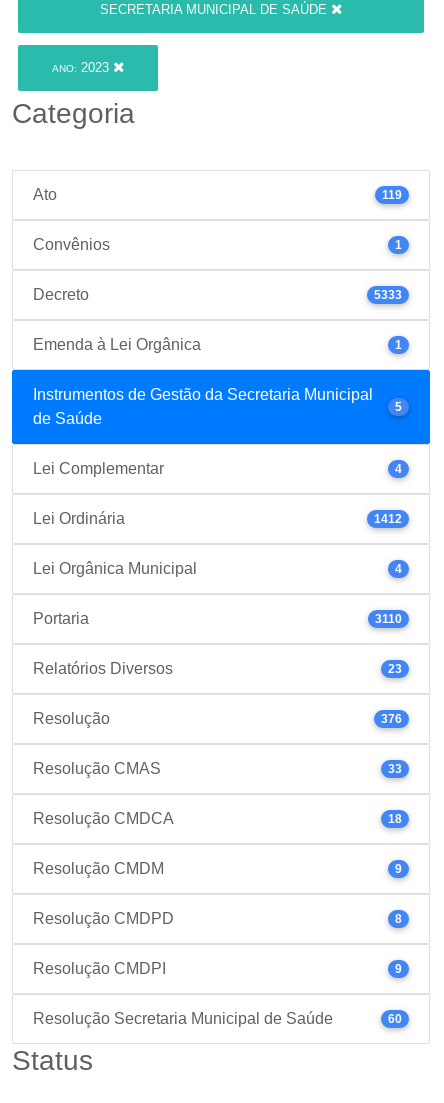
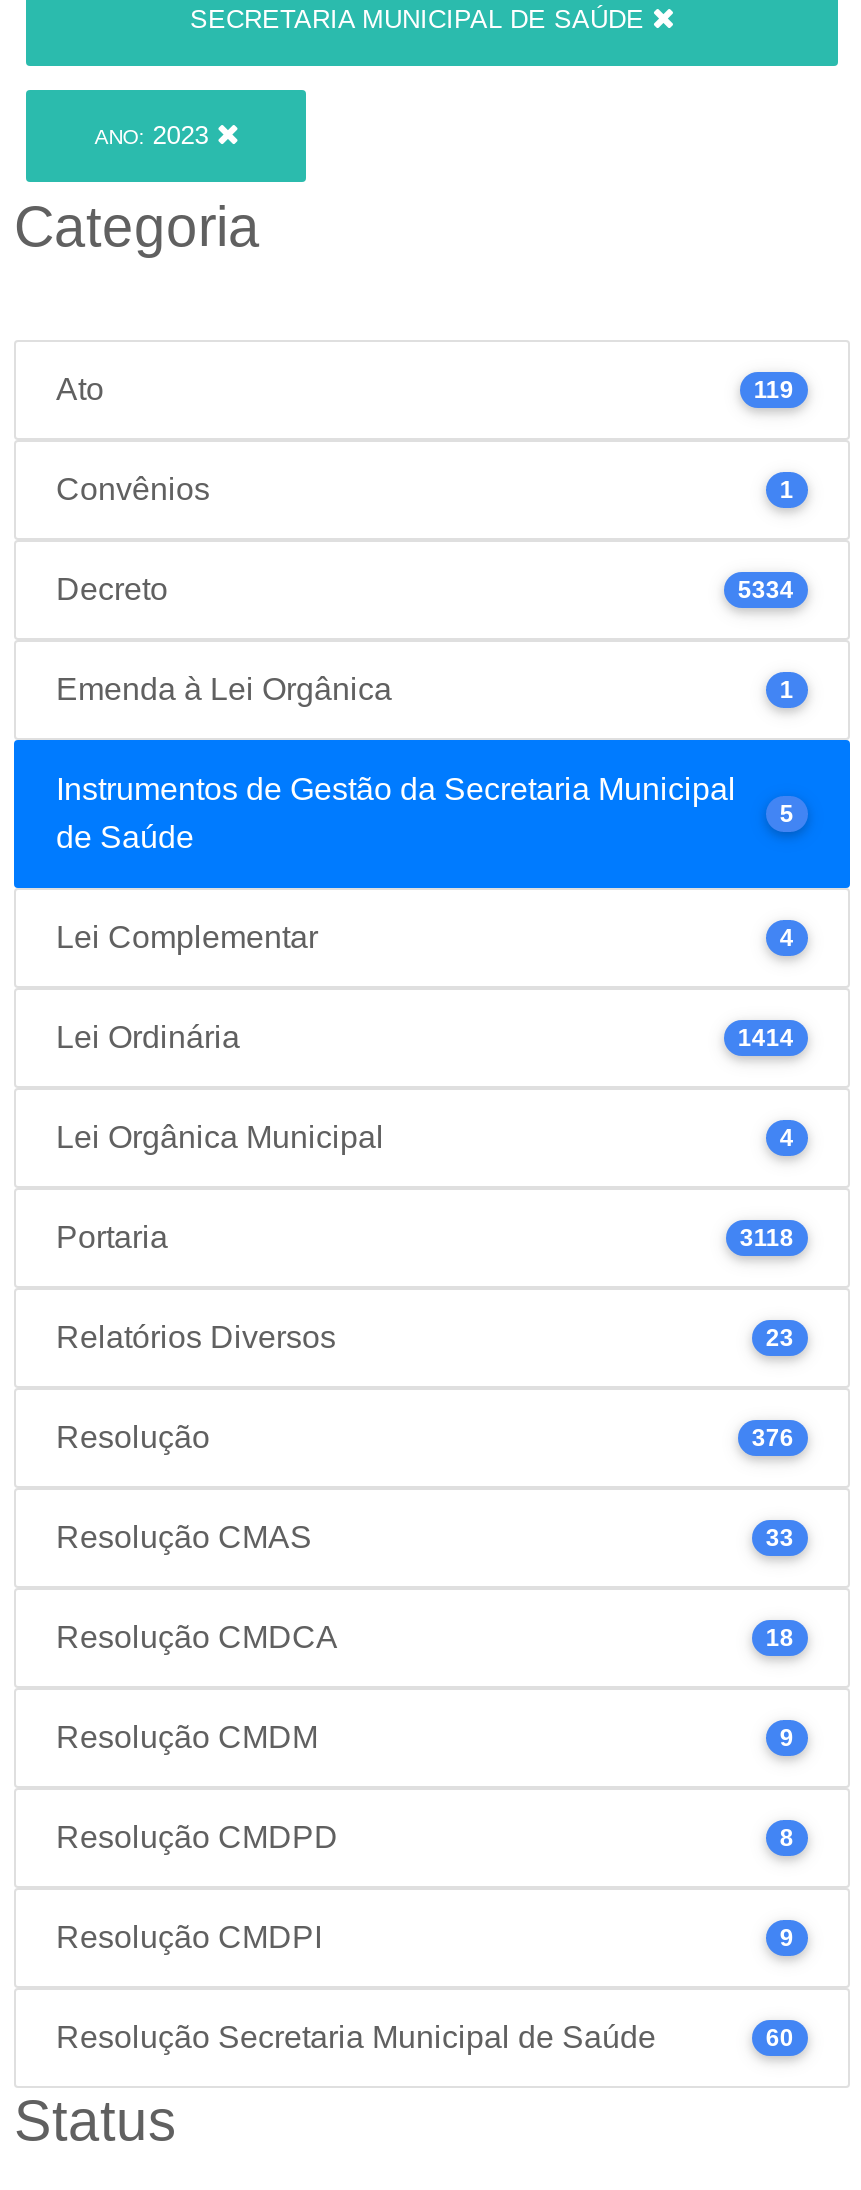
- 5333
+ 5334

- 1412
+ 1414

- 3110
+ 3118
